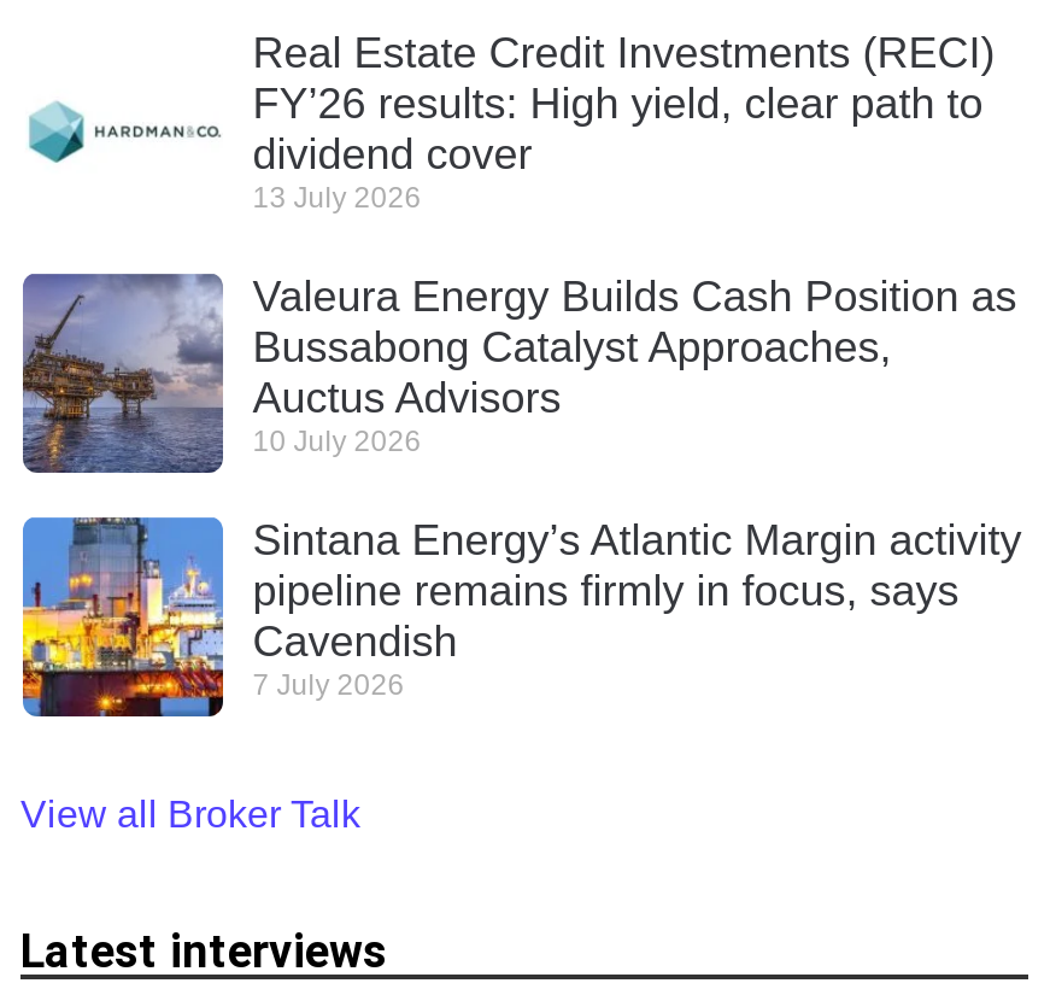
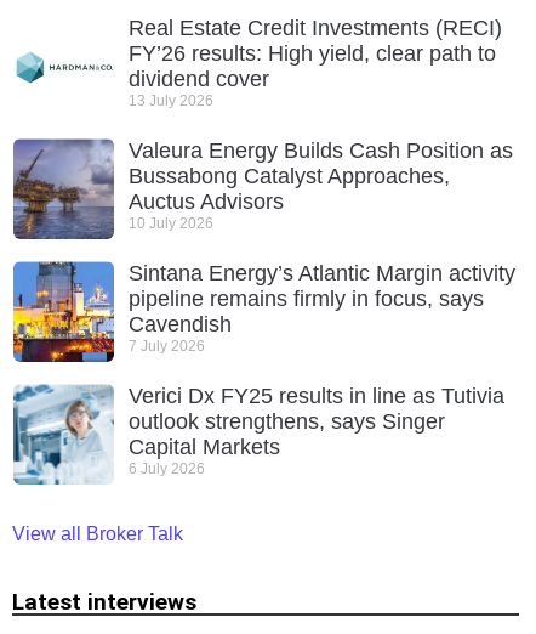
+ [image]
+ Verici Dx FY25 results in line as Tutivia
+ outlook strengthens, says Singer
+ Capital Markets
+ 6 July 2026
